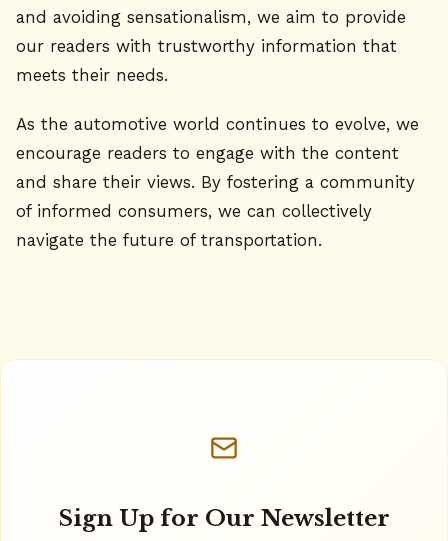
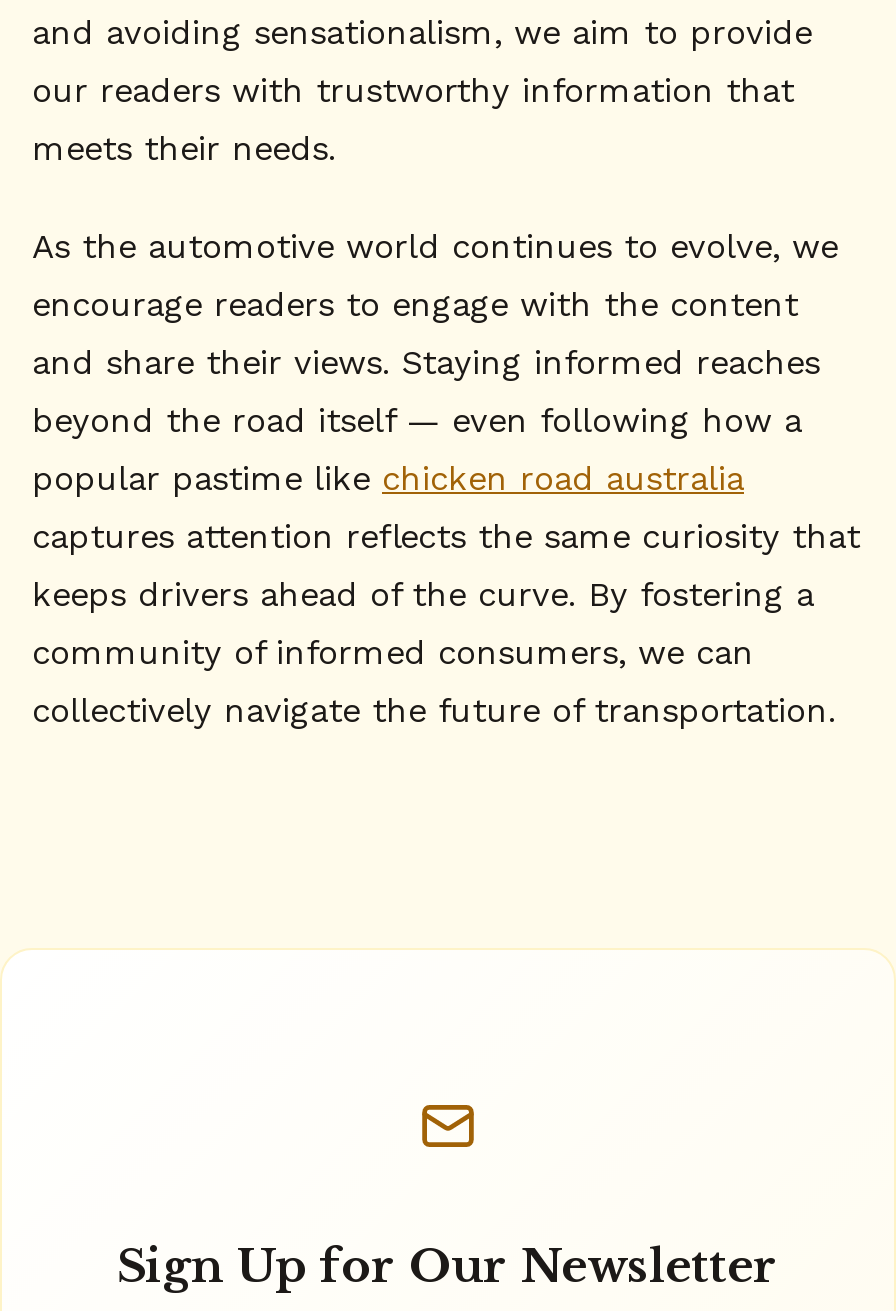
- and share their views. By fostering a community
- of informed consumers, we can collectively
- navigate the future of transportation.
+ and share their views. Staying informed reaches
+ beyond the road itself — even following how a
+ popular pastime like chicken road australia
+ captures attention reflects the same curiosity that
+ keeps drivers ahead of the curve. By fostering a
+ community of informed consumers, we can
+ collectively navigate the future of transportation.
